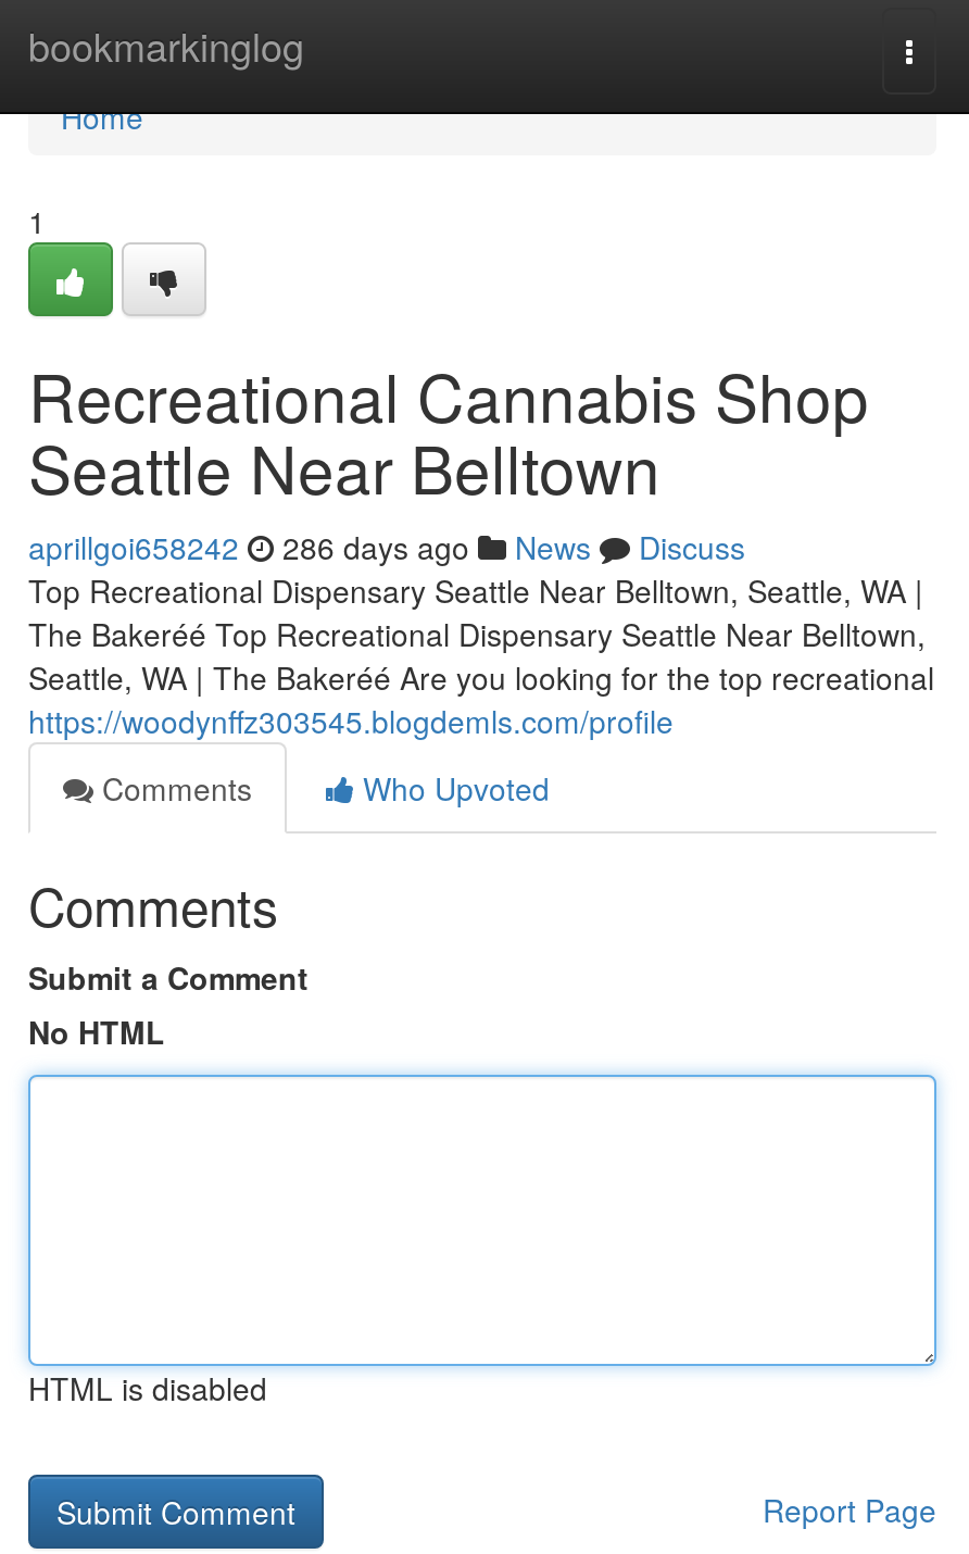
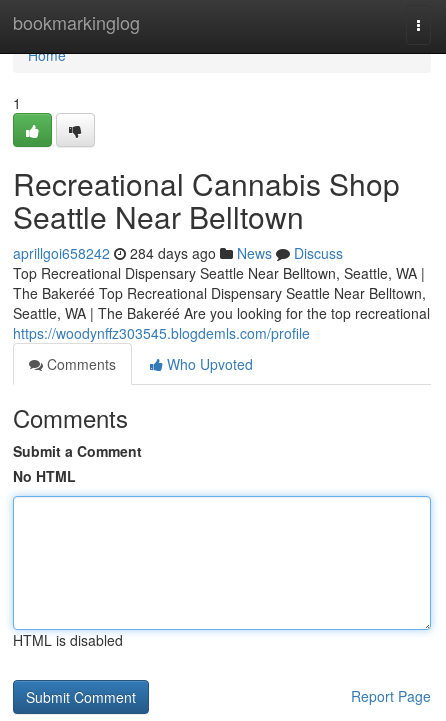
- aprillgoi658242 286 days ago News Discuss
+ aprillgoi658242 284 days ago News Discuss
